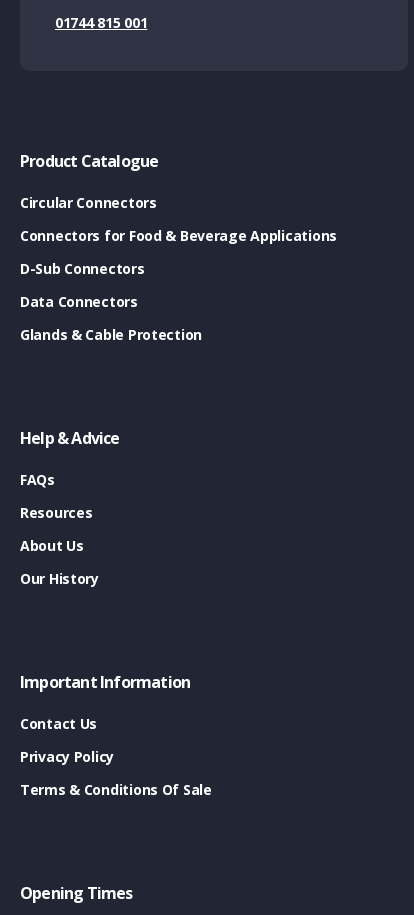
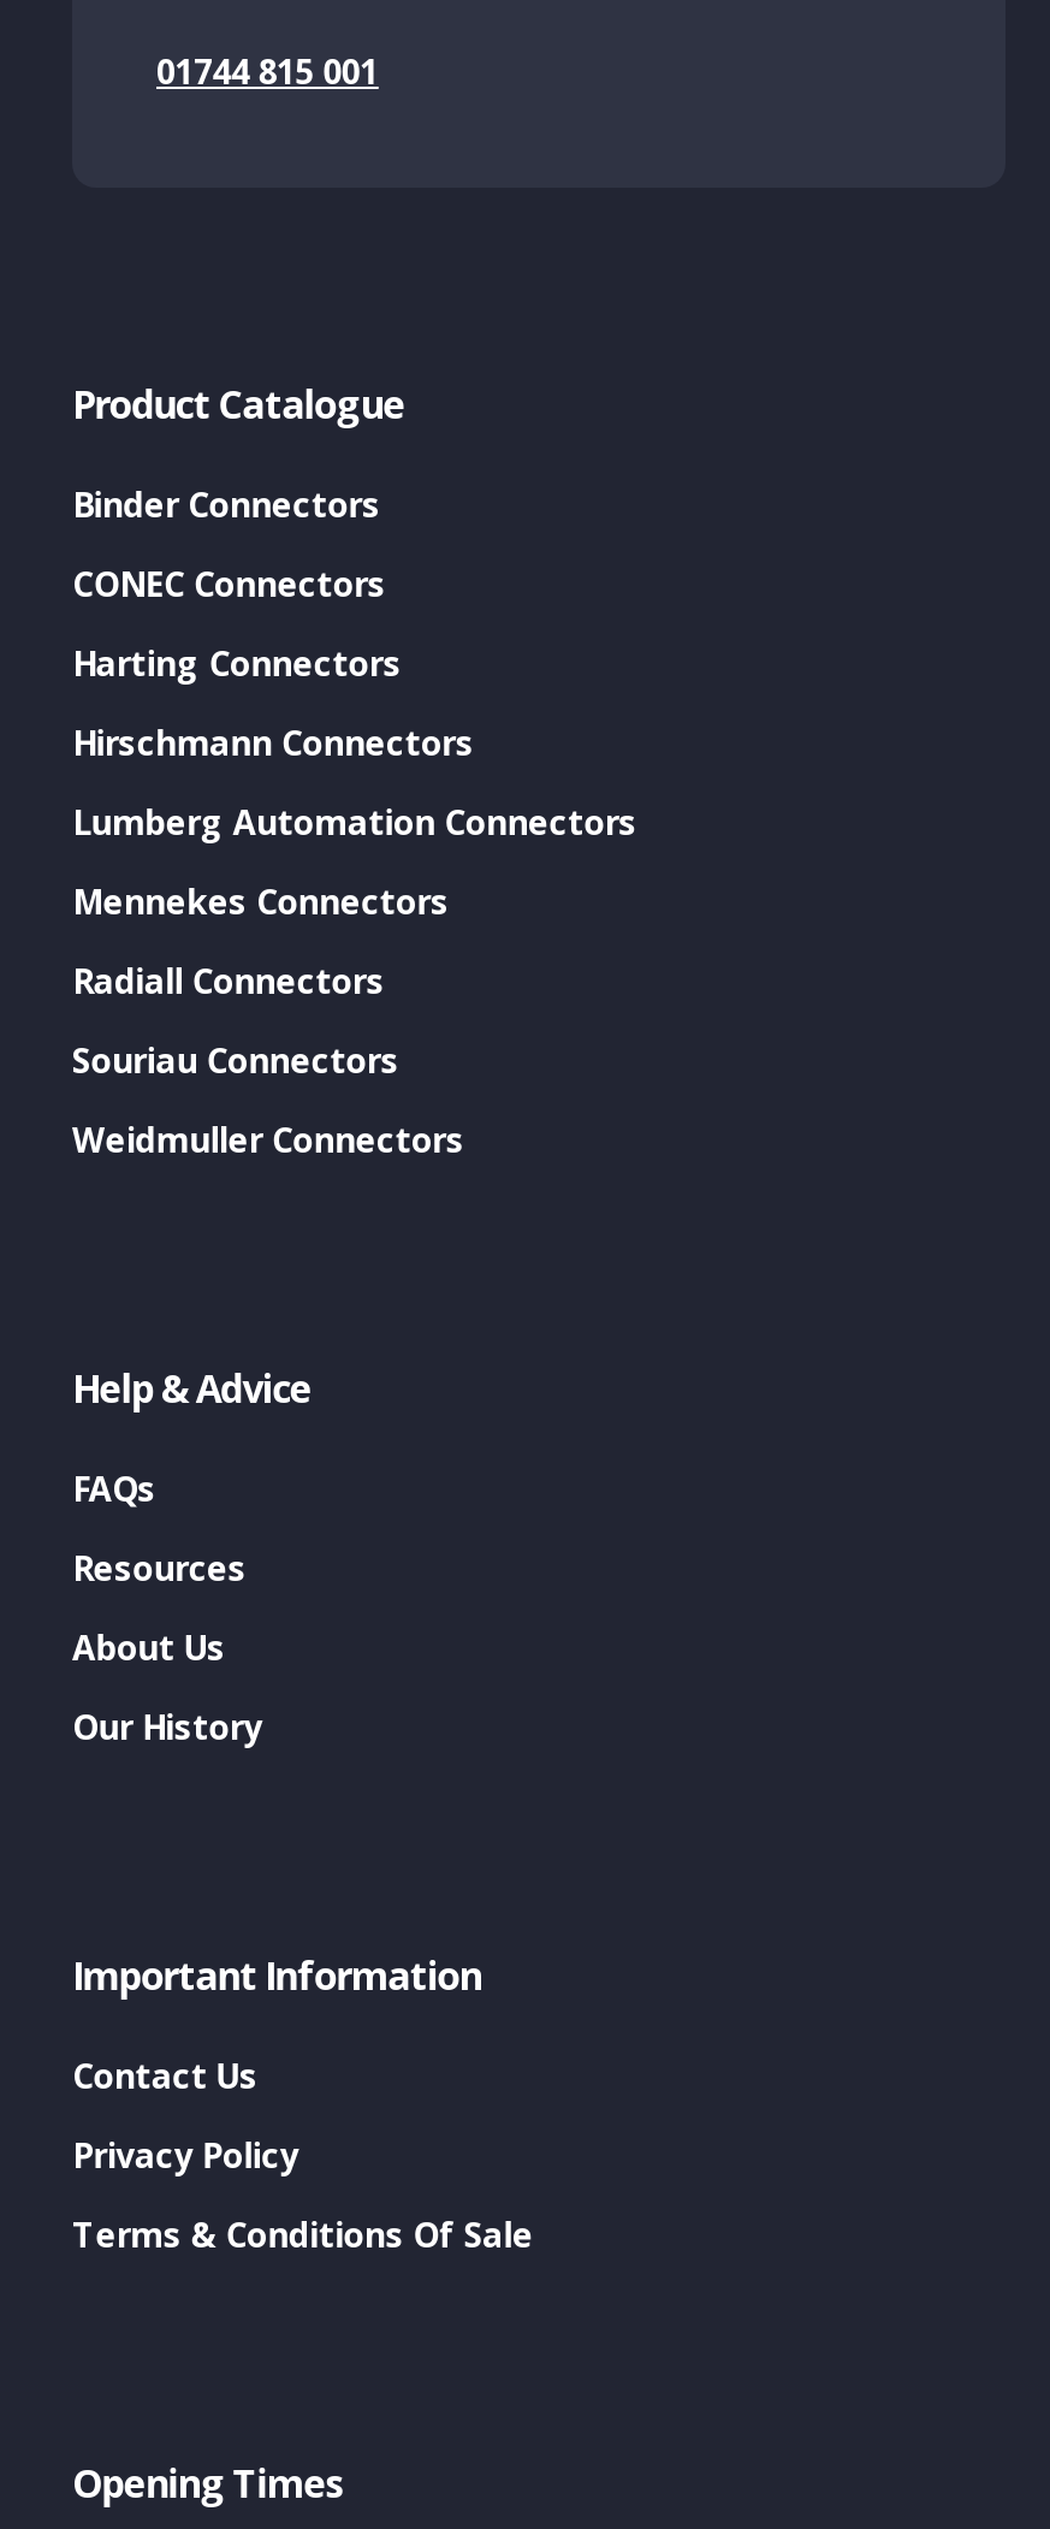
- Circular Connectors
- Connectors for Food & Beverage Applications
- D-Sub Connectors
- Data Connectors
- Glands & Cable Protection
+ Binder Connectors
+ CONEC Connectors
+ Harting Connectors
+ Hirschmann Connectors
+ Lumberg Automation Connectors
+ Mennekes Connectors
+ Radiall Connectors
+ Souriau Connectors
+ Weidmuller Connectors
